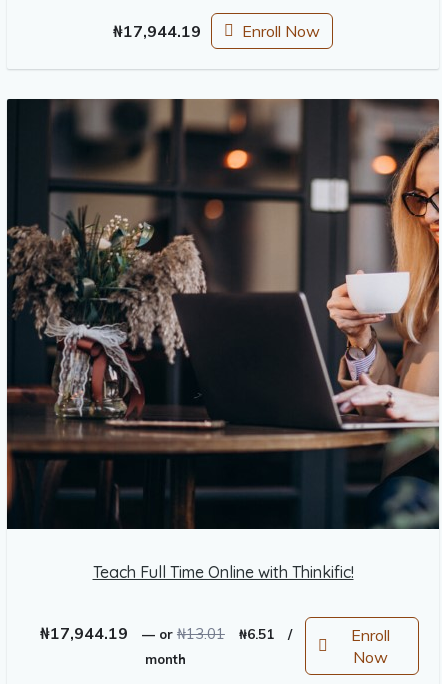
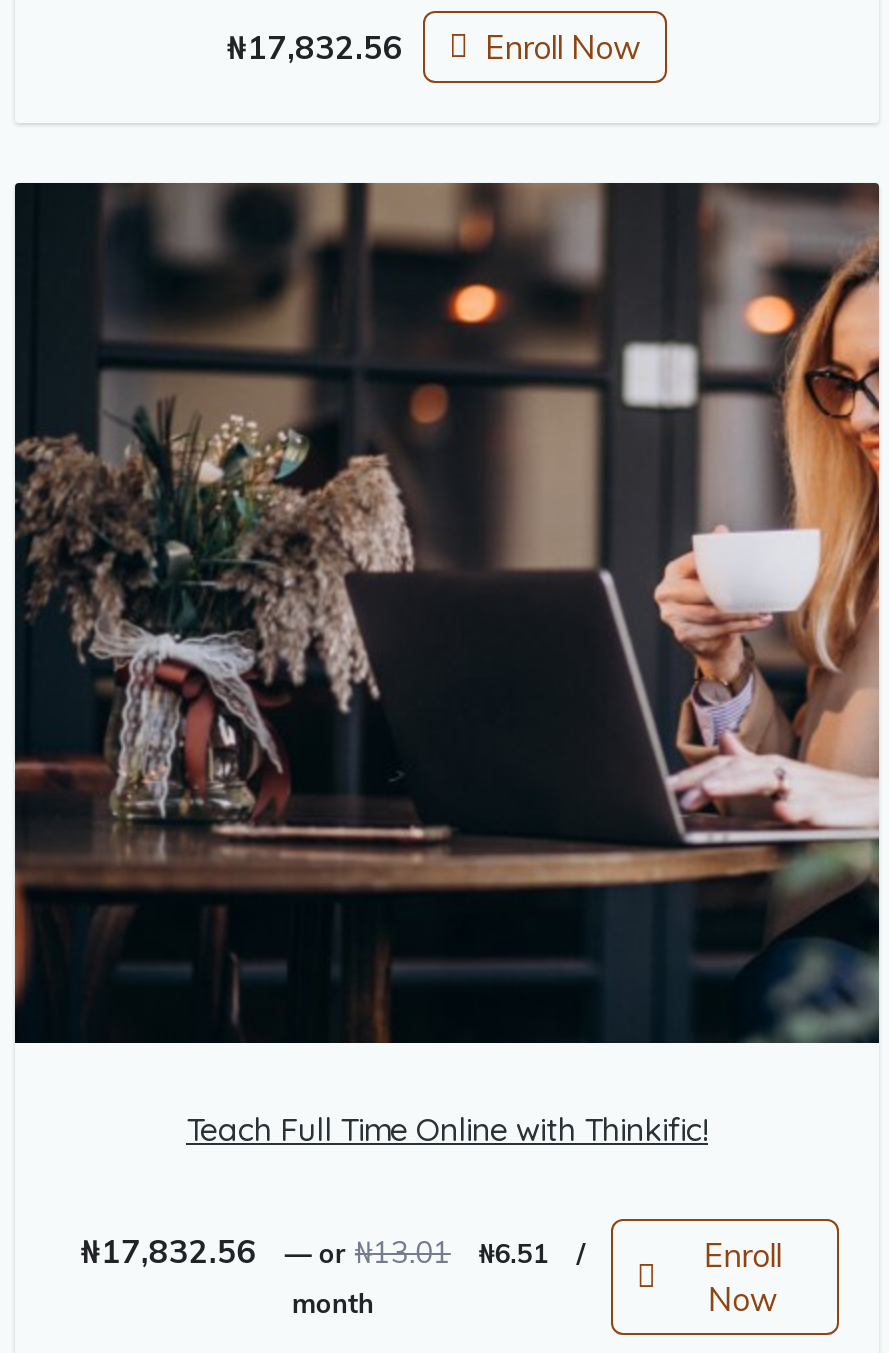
- ₦17,944.19
+ ₦17,832.56

- ₦17,944.19
+ ₦17,832.56
